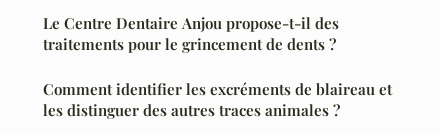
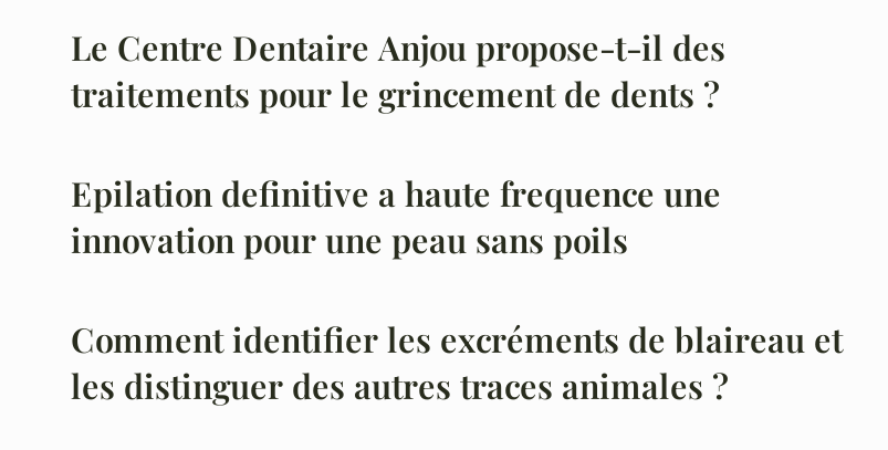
+ Epilation definitive a haute frequence une
+ innovation pour une peau sans poils
